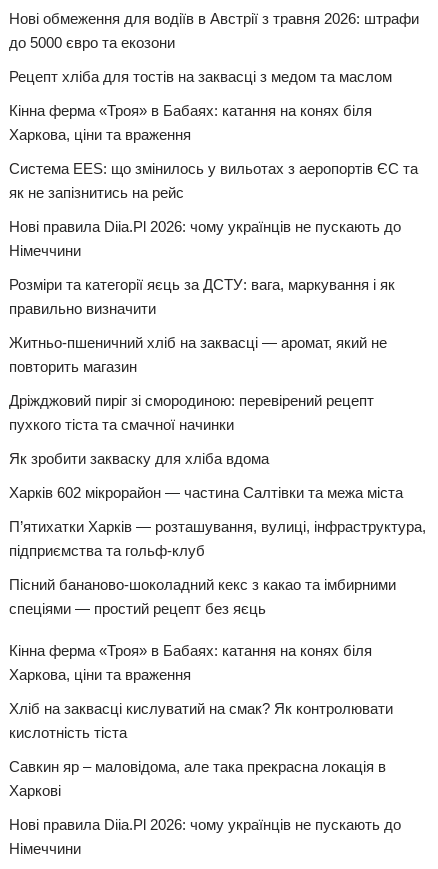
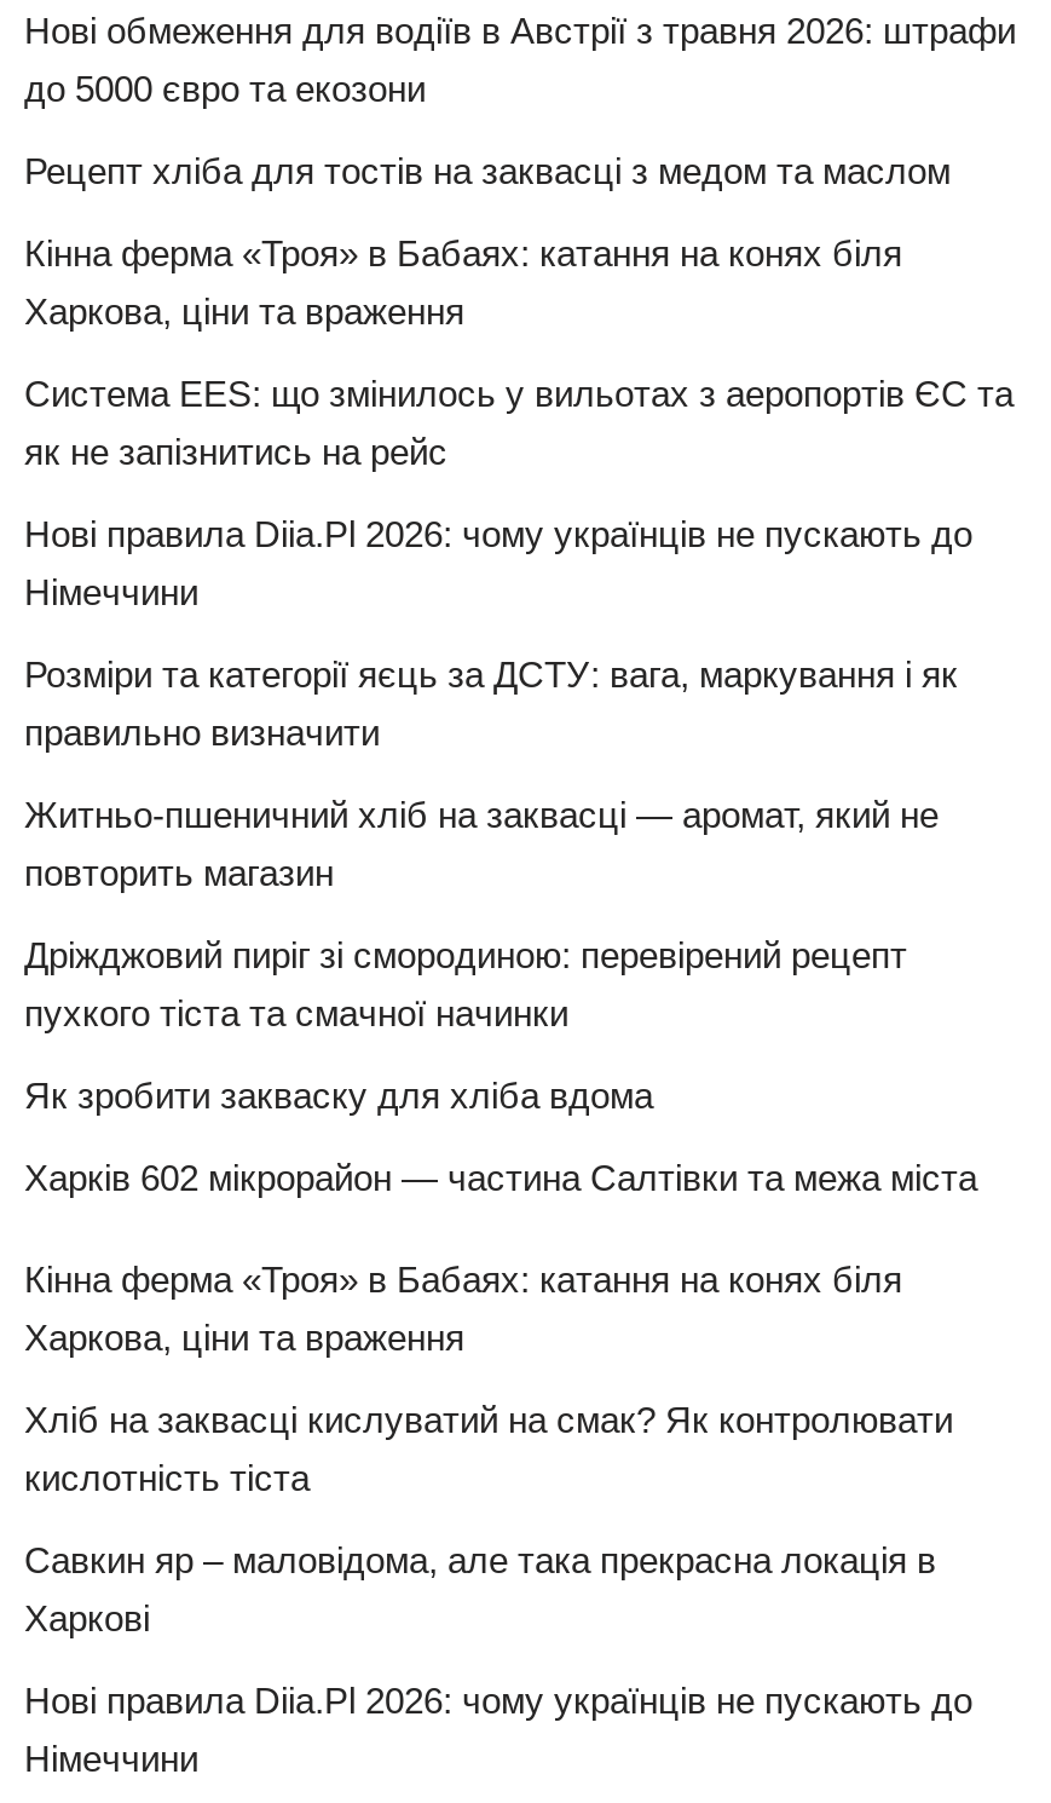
- П’ятихатки Харків — розташування, вулиці, інфраструктура,
- підприємства та гольф-клуб
- Пісний бананово-шоколадний кекс з какао та імбирними
- спеціями — простий рецепт без яєць
